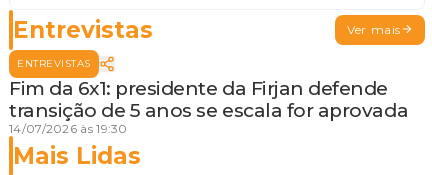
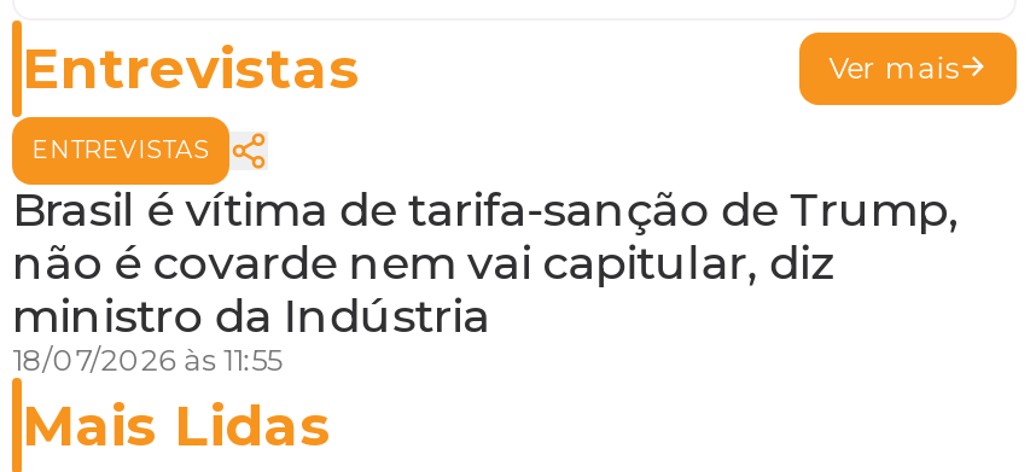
- Fim da 6x1: presidente da Firjan defende
- transição de 5 anos se escala for aprovada
- 14/07/2026 às 19:30
+ Brasil é vítima de tarifa-sanção de Trump,
+ não é covarde nem vai capitular, diz
+ ministro da Indústria
+ 18/07/2026 às 11:55
